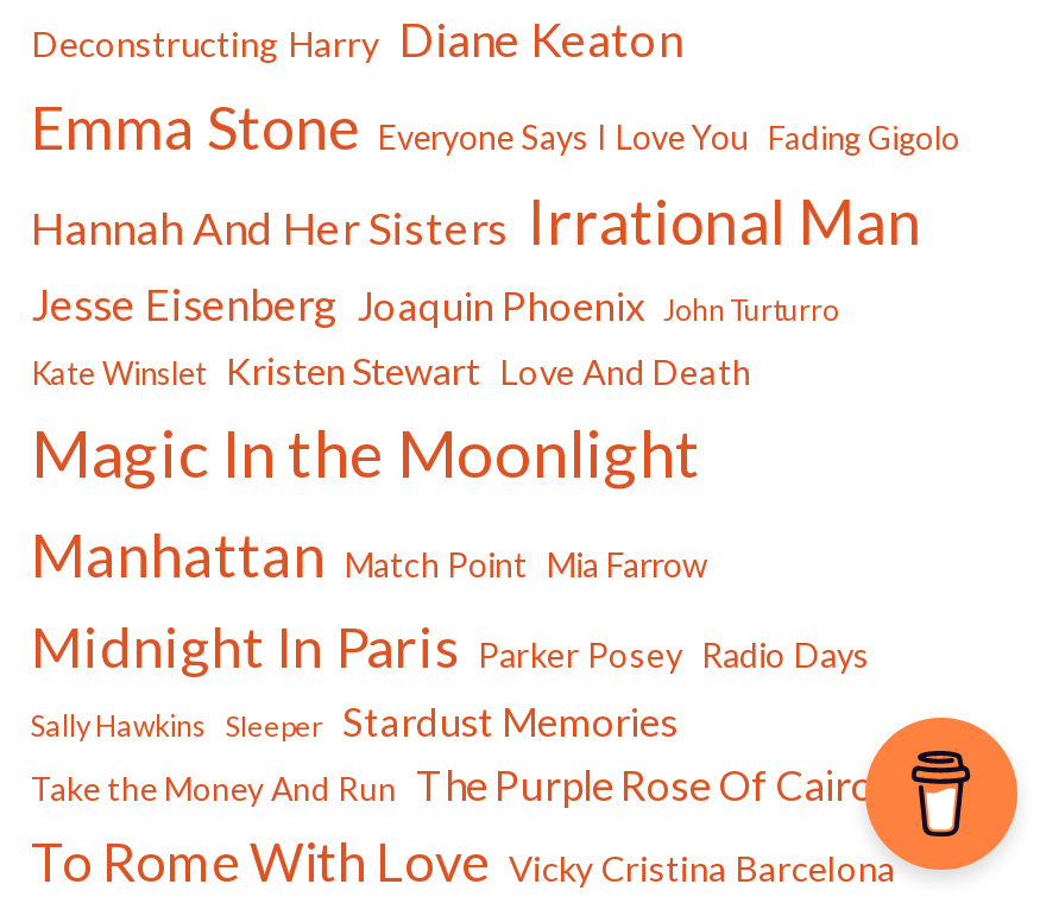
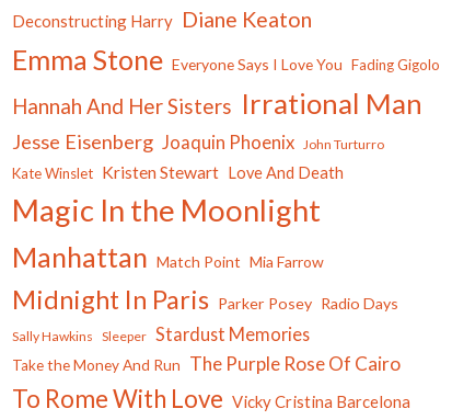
- [image]
